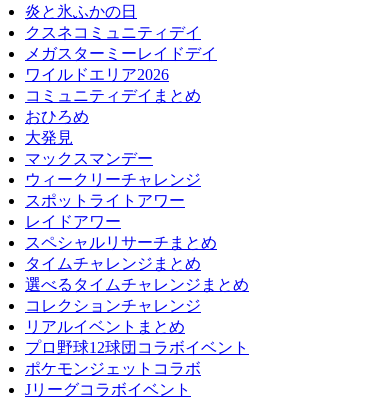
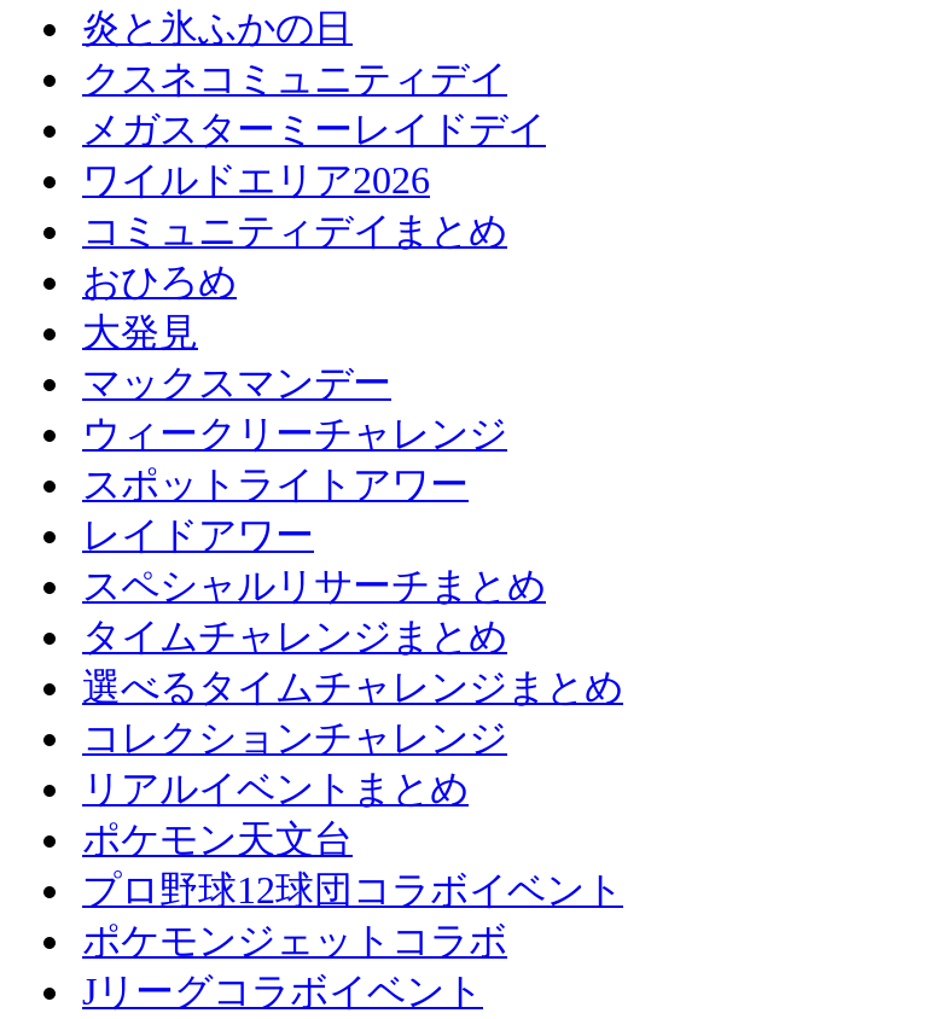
+ ポケモン天文台
